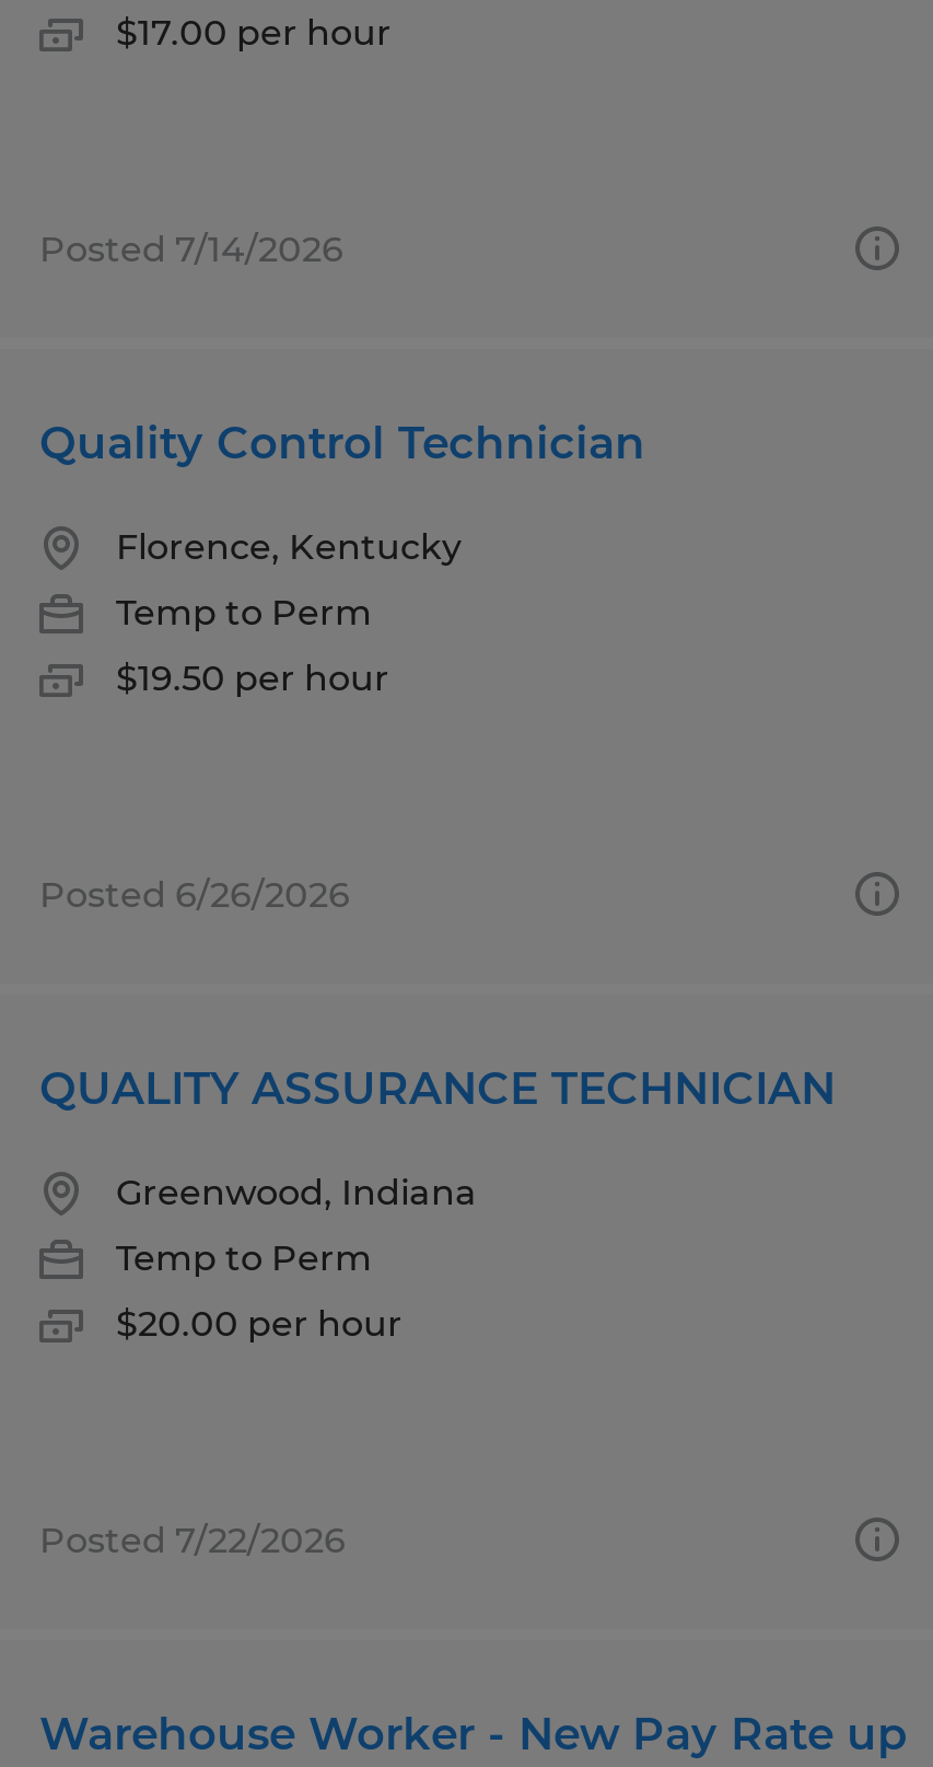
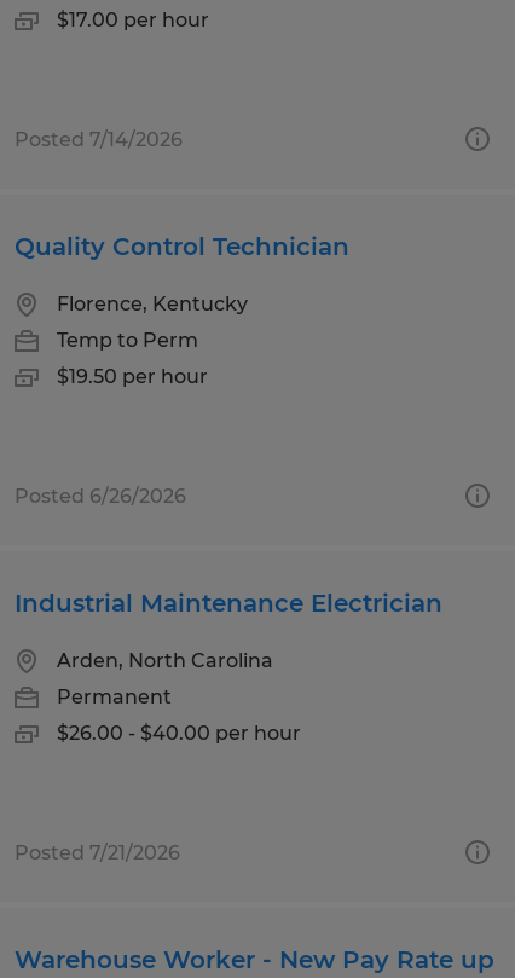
- QUALITY ASSURANCE TECHNICIAN
+ Industrial Maintenance Electrician

- Greenwood, Indiana
+ Arden, North Carolina

- Temp to Perm
+ Permanent

- $20.00 per hour
+ $26.00 - $40.00 per hour

- Posted 7/22/2026
+ Posted 7/21/2026
